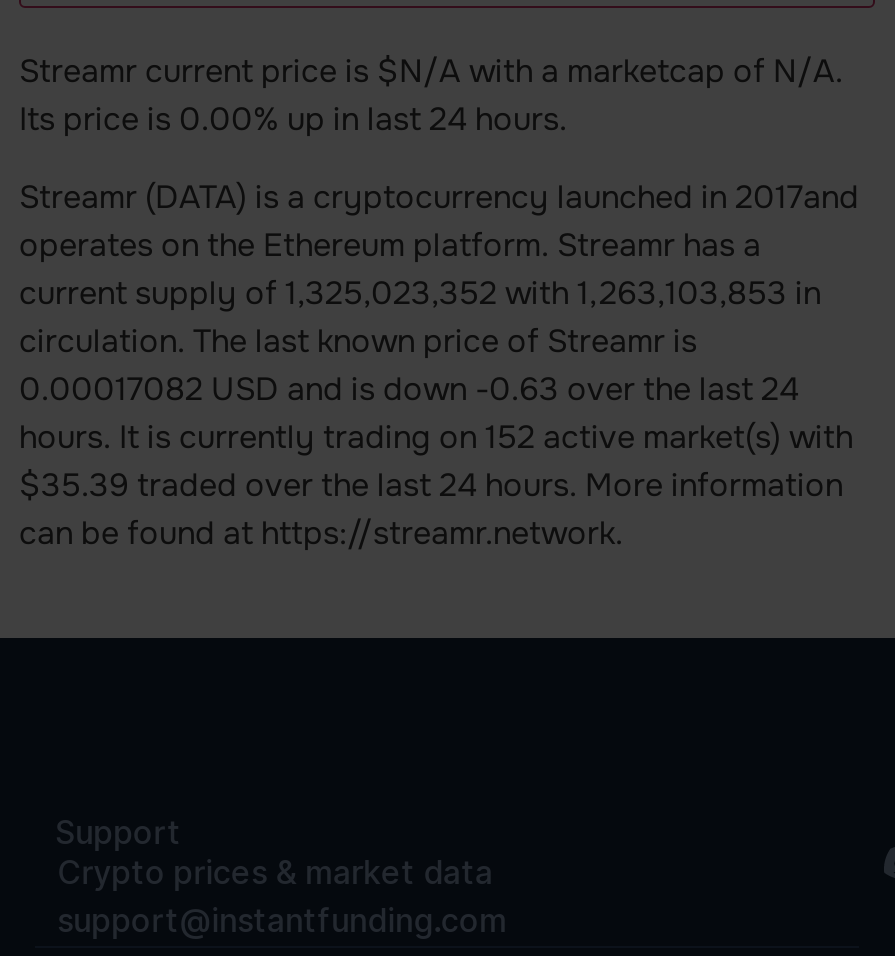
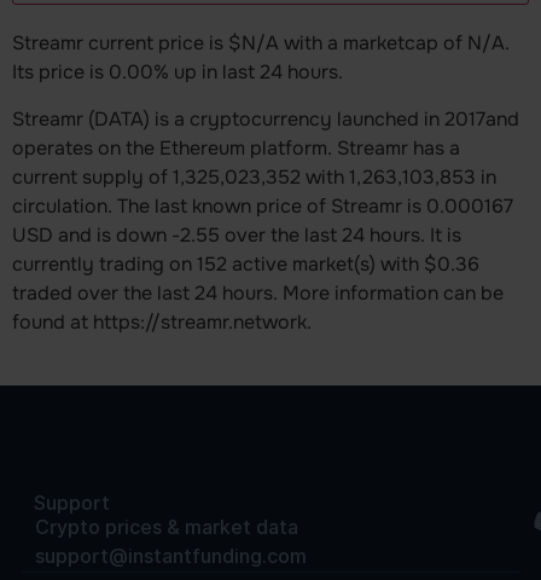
- circulation. The last known price of Streamr is
- 0.00017082 USD and is down -0.63 over the last 24
- hours. It is currently trading on 152 active market(s) with
- $35.39 traded over the last 24 hours. More information
- can be found at https://streamr.network.
+ circulation. The last known price of Streamr is 0.000167
+ USD and is down -2.55 over the last 24 hours. It is
+ currently trading on 152 active market(s) with $0.36
+ traded over the last 24 hours. More information can be
+ found at https://streamr.network.
